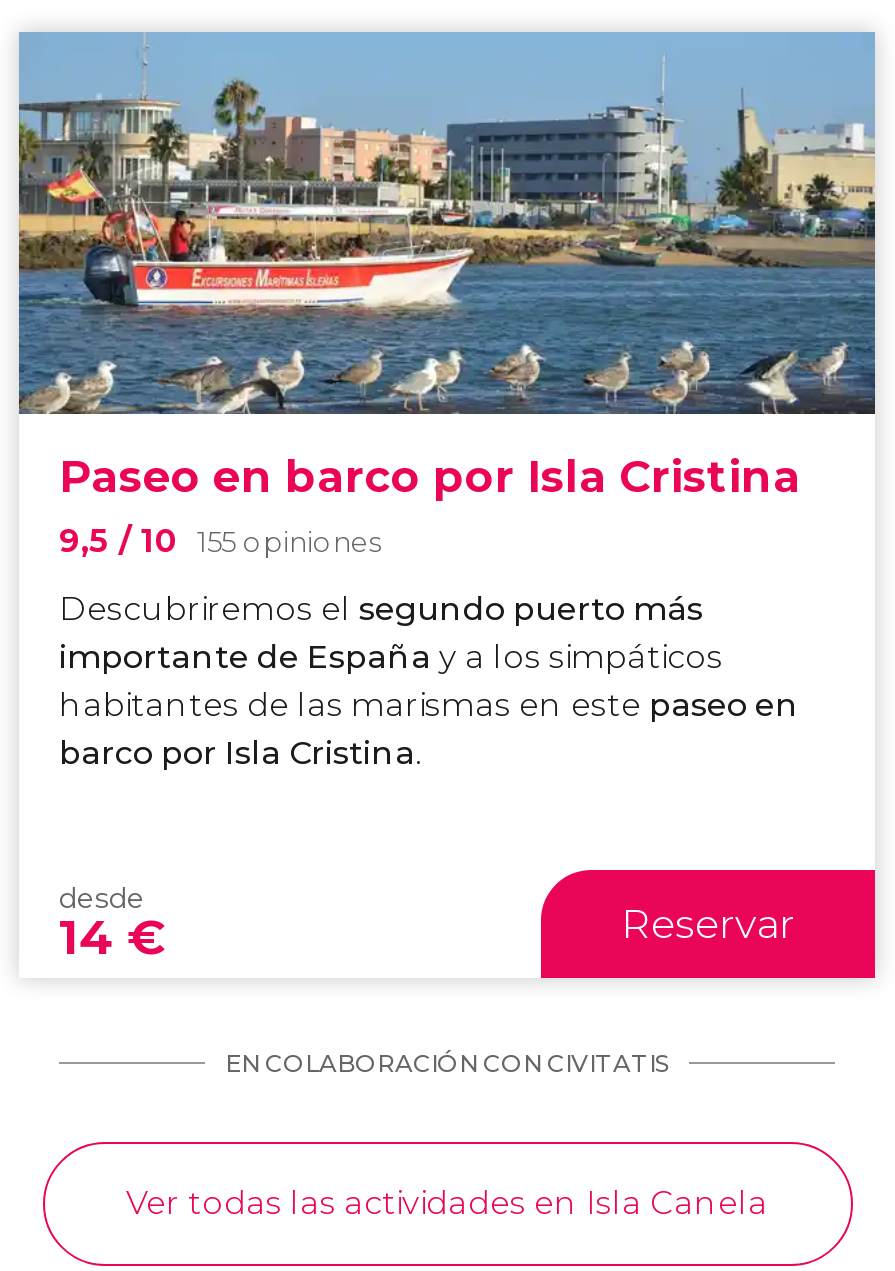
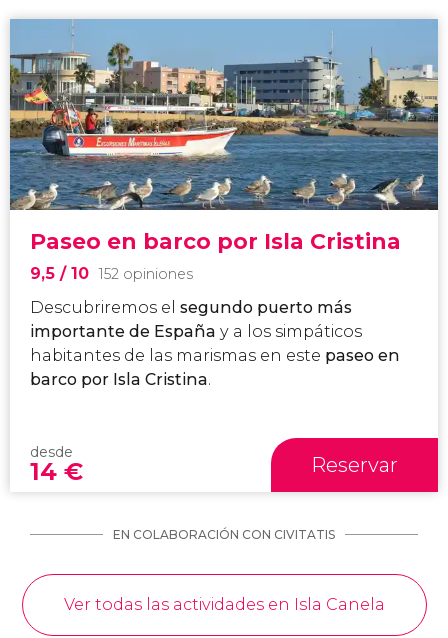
- 9,5 / 10 155 opiniones
+ 9,5 / 10 152 opiniones
